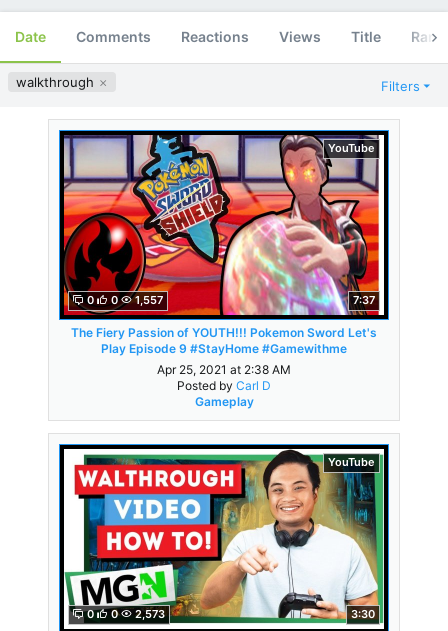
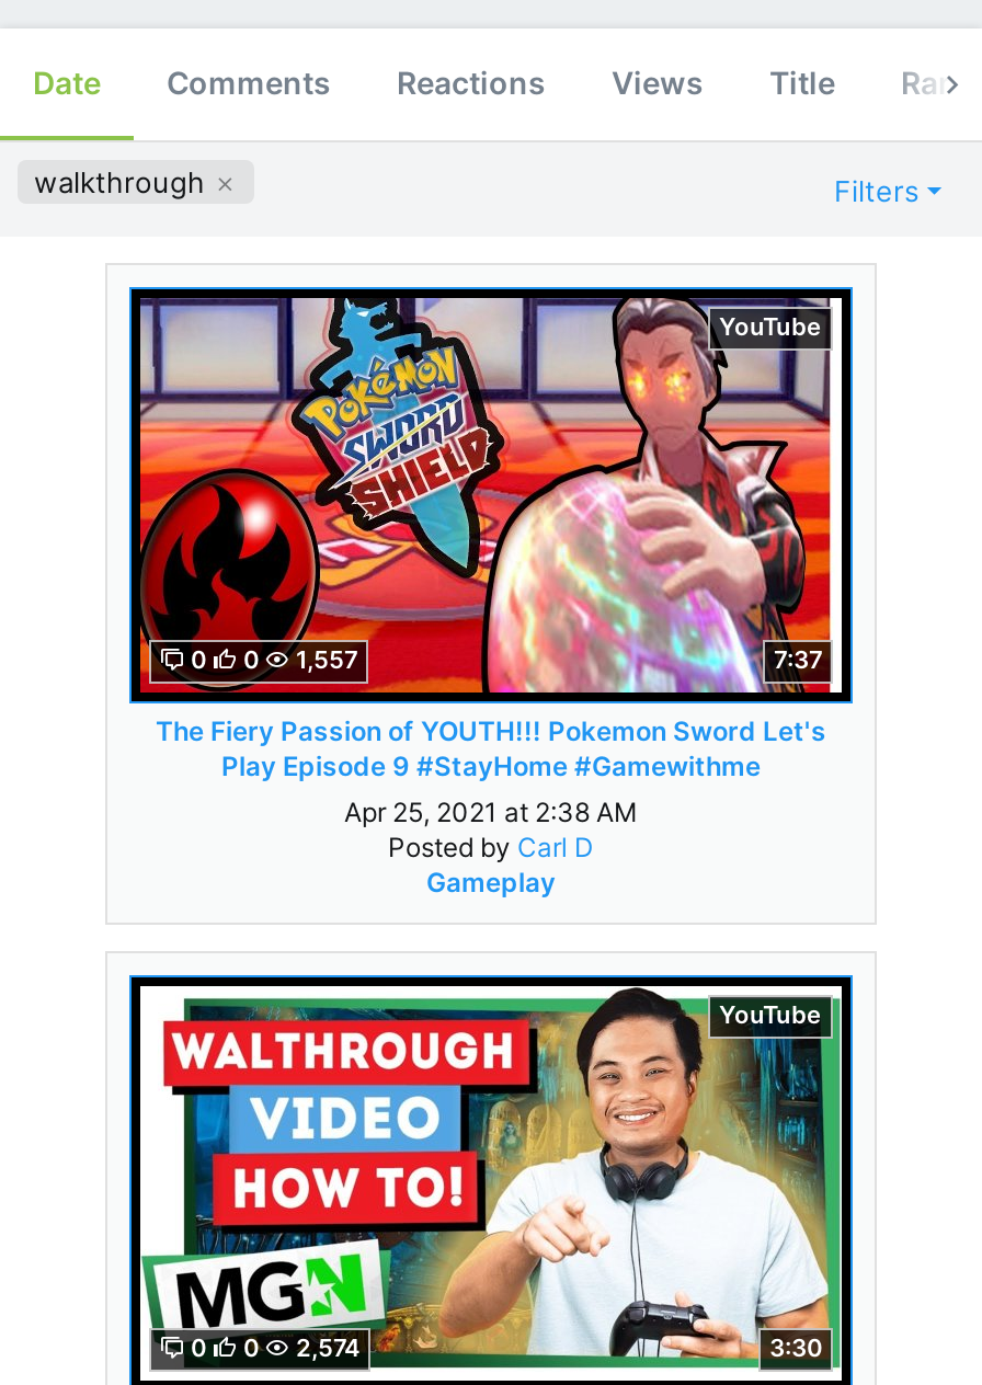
- 0 0 2,573
+ 0 0 2,574
